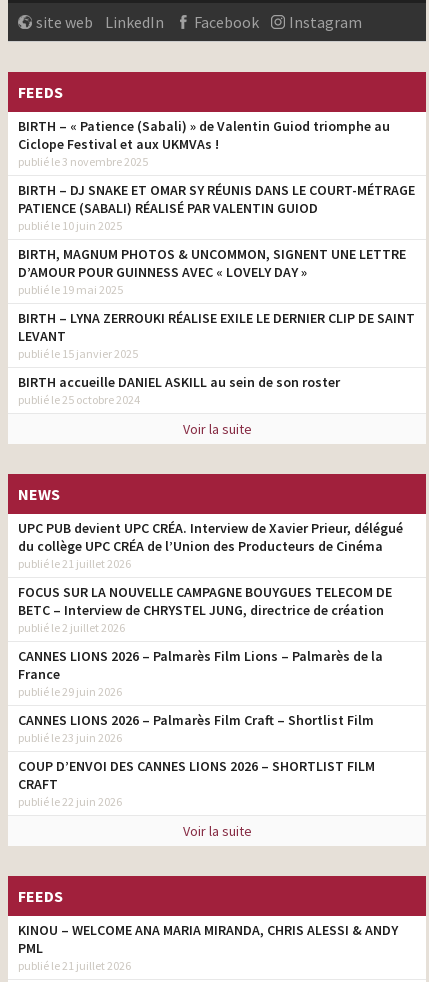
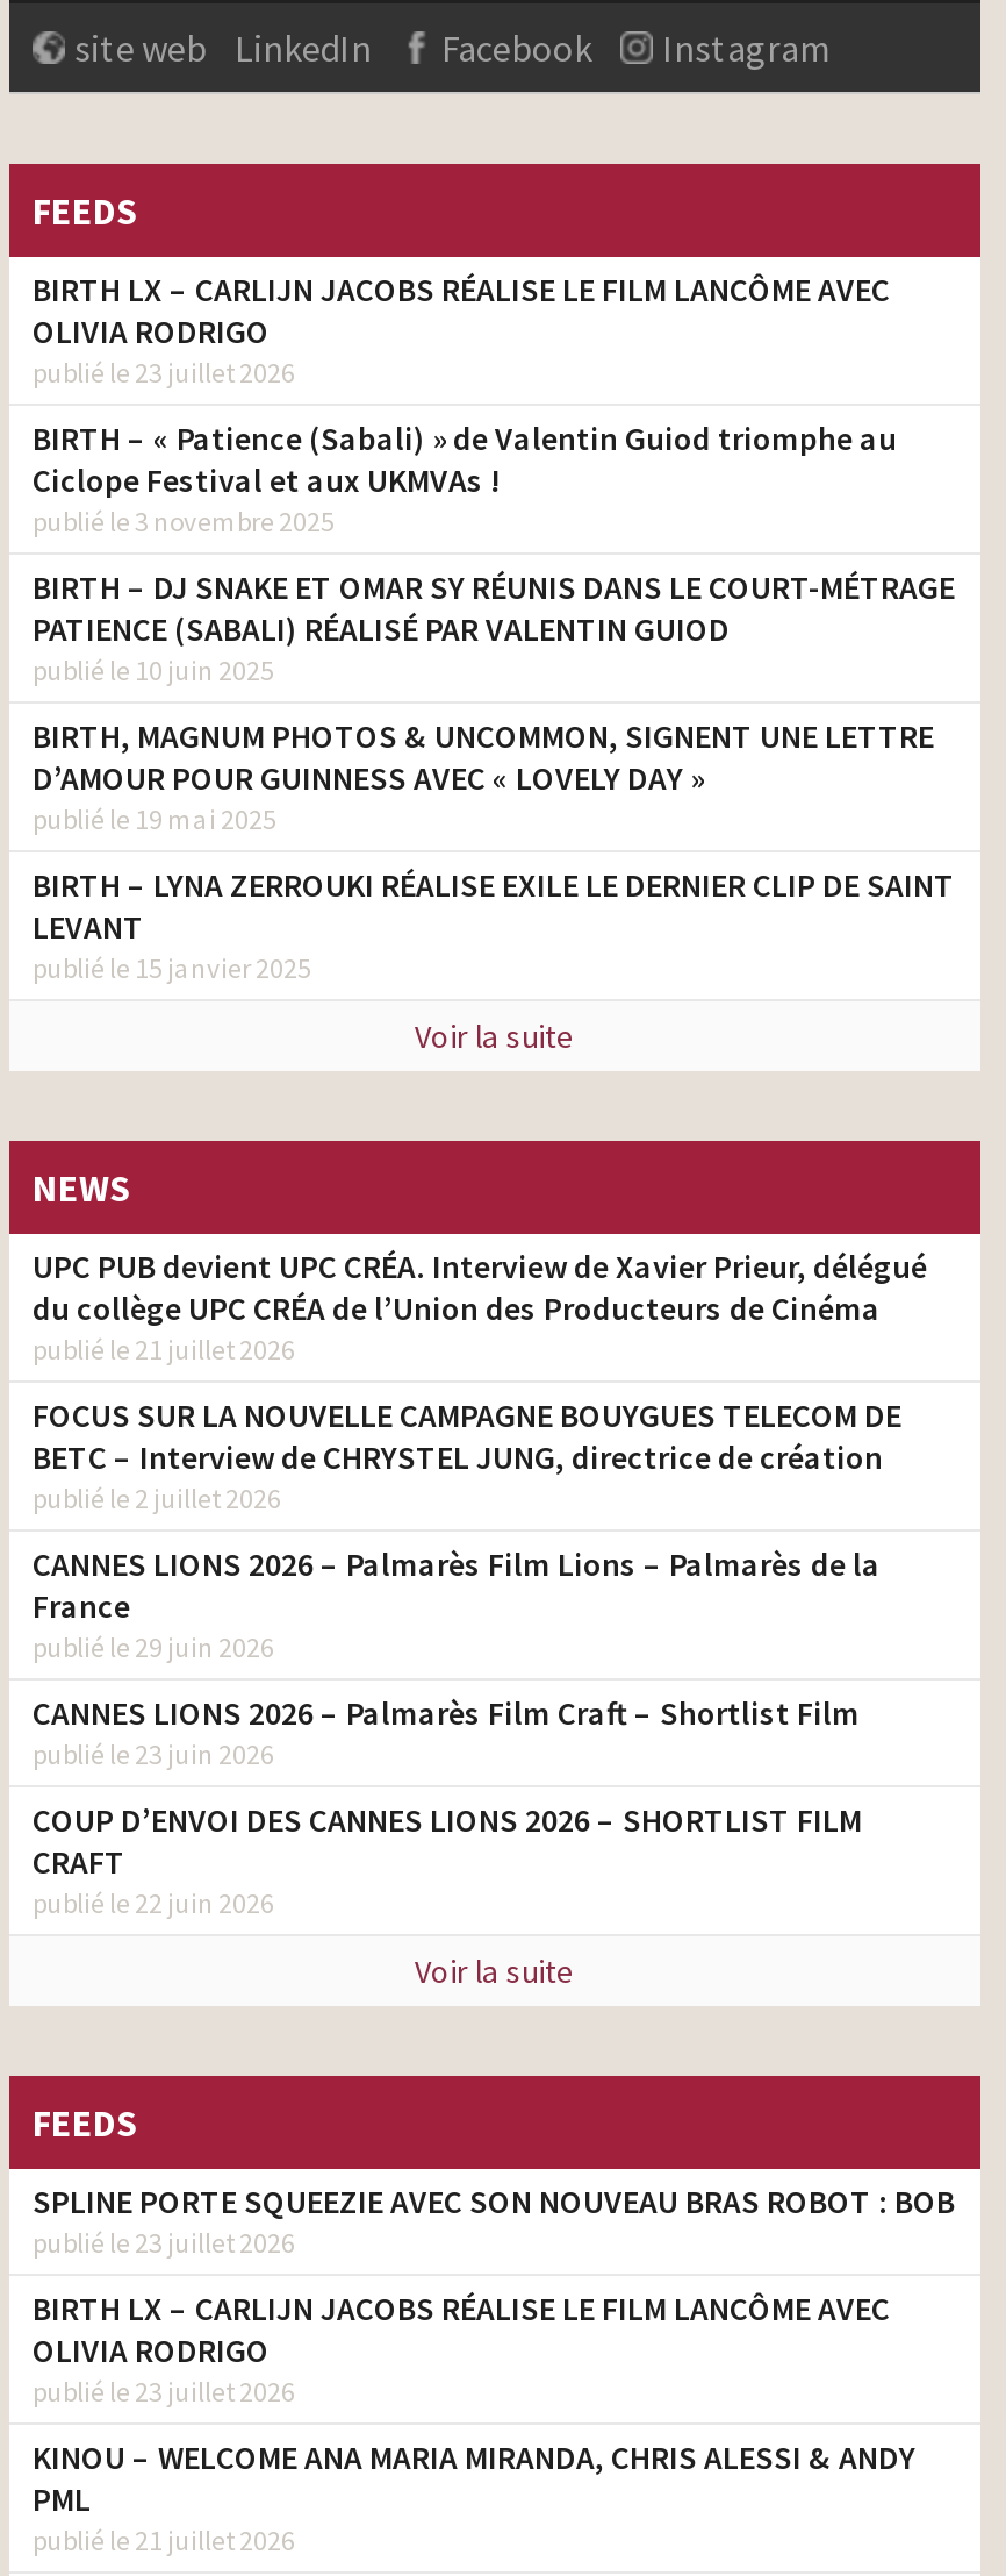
+ BIRTH LX – CARLIJN JACOBS RÉALISE LE FILM LANCÔME AVEC
+ OLIVIA RODRIGO
+ publié le 23 juillet 2026

- BIRTH accueille DANIEL ASKILL au sein de son roster
- publié le 25 octobre 2024

+ SPLINE PORTE SQUEEZIE AVEC SON NOUVEAU BRAS ROBOT : BOB
+ publié le 23 juillet 2026
+ BIRTH LX – CARLIJN JACOBS RÉALISE LE FILM LANCÔME AVEC
+ OLIVIA RODRIGO
+ publié le 23 juillet 2026
